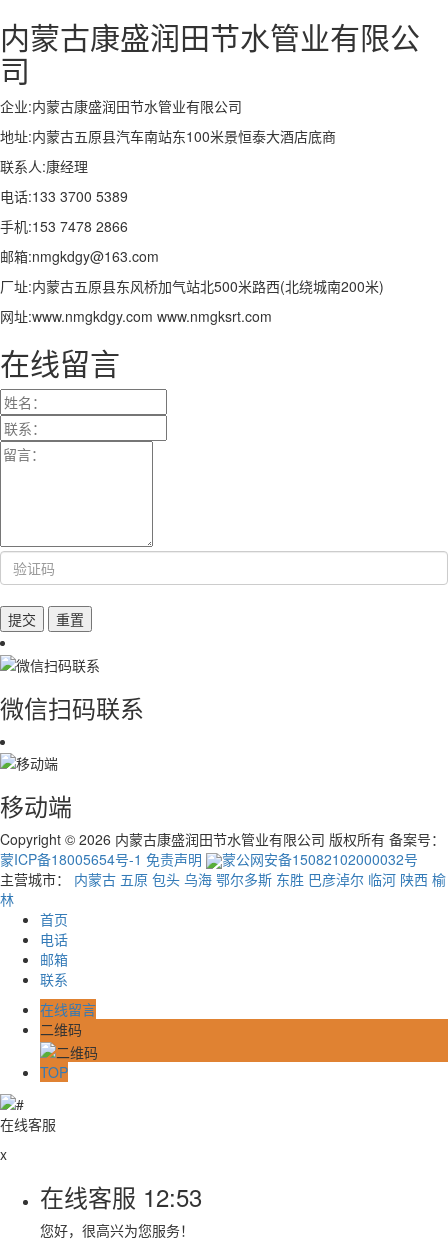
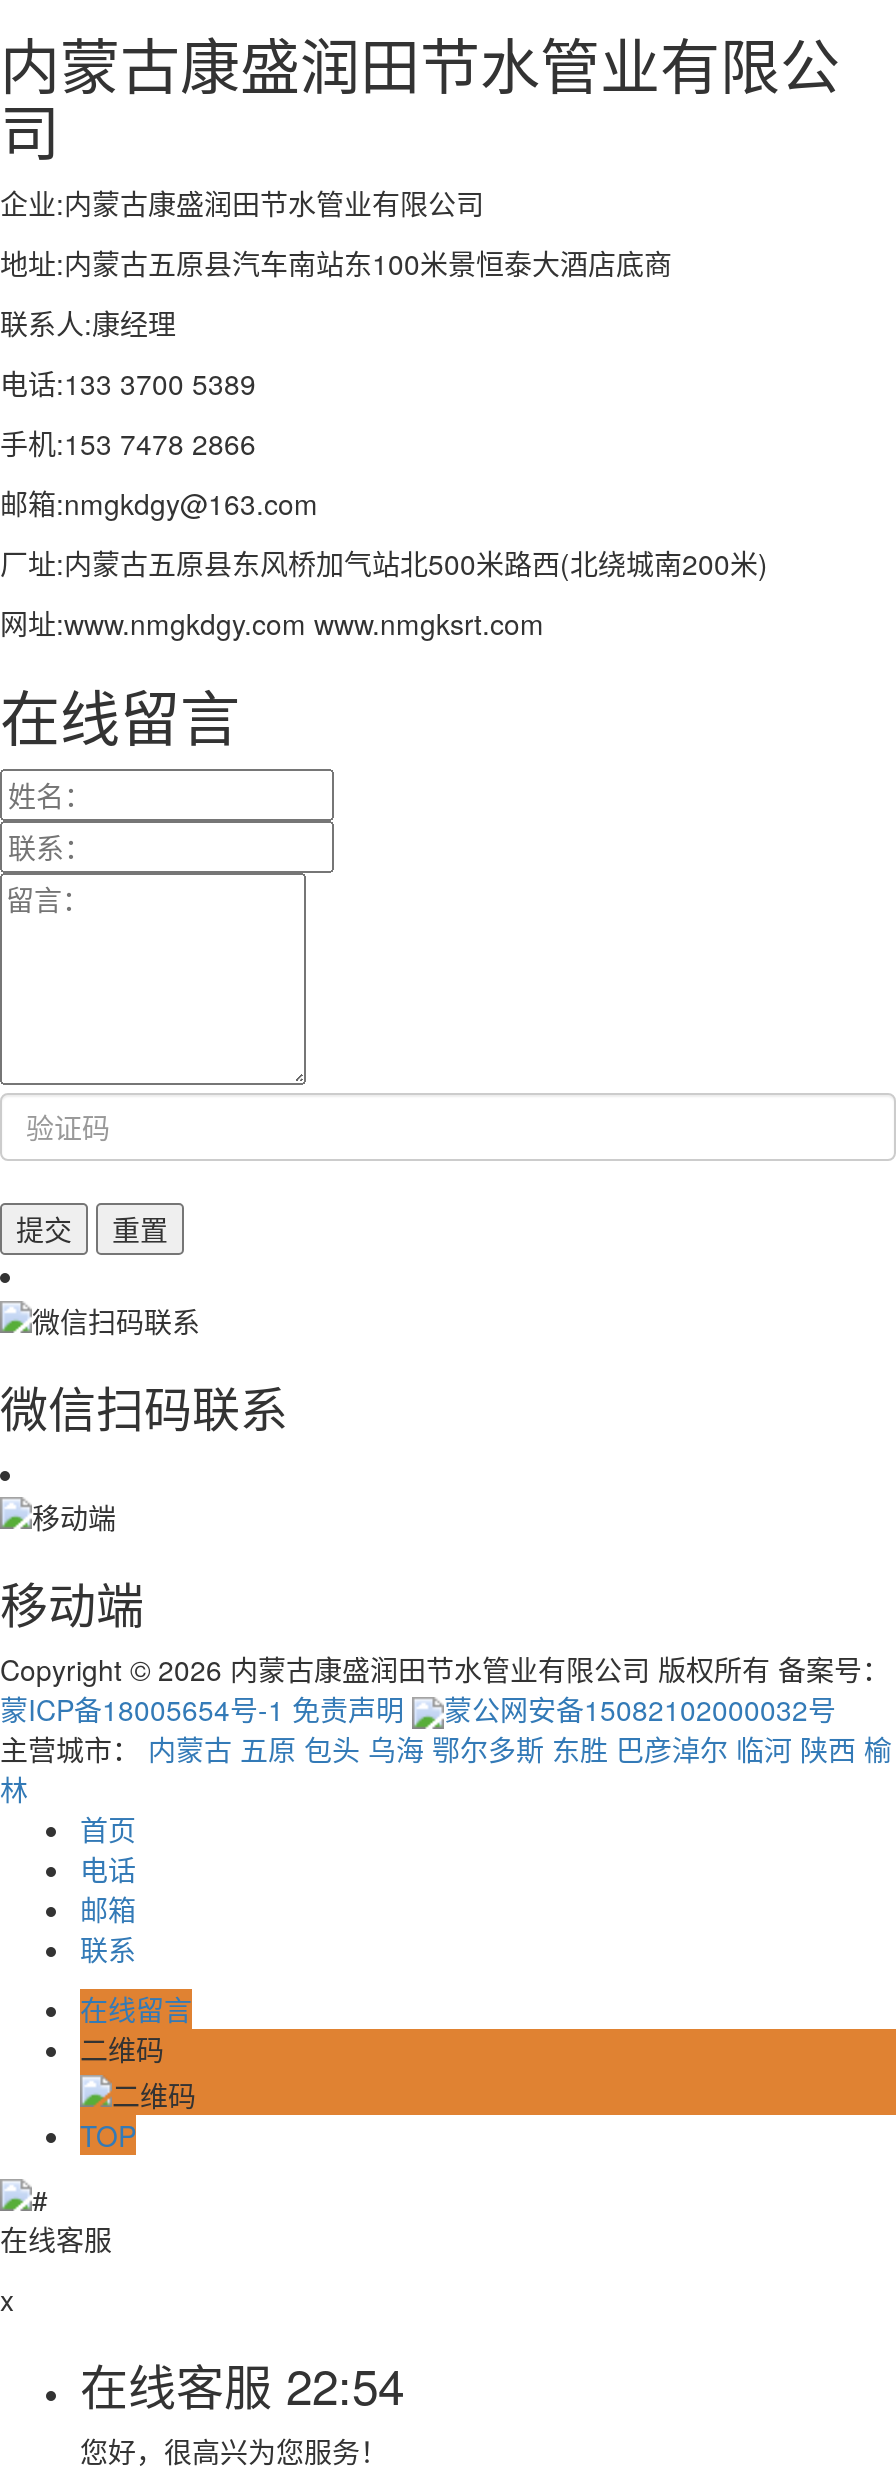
- 在线客服12:53
+ 在线客服22:54
